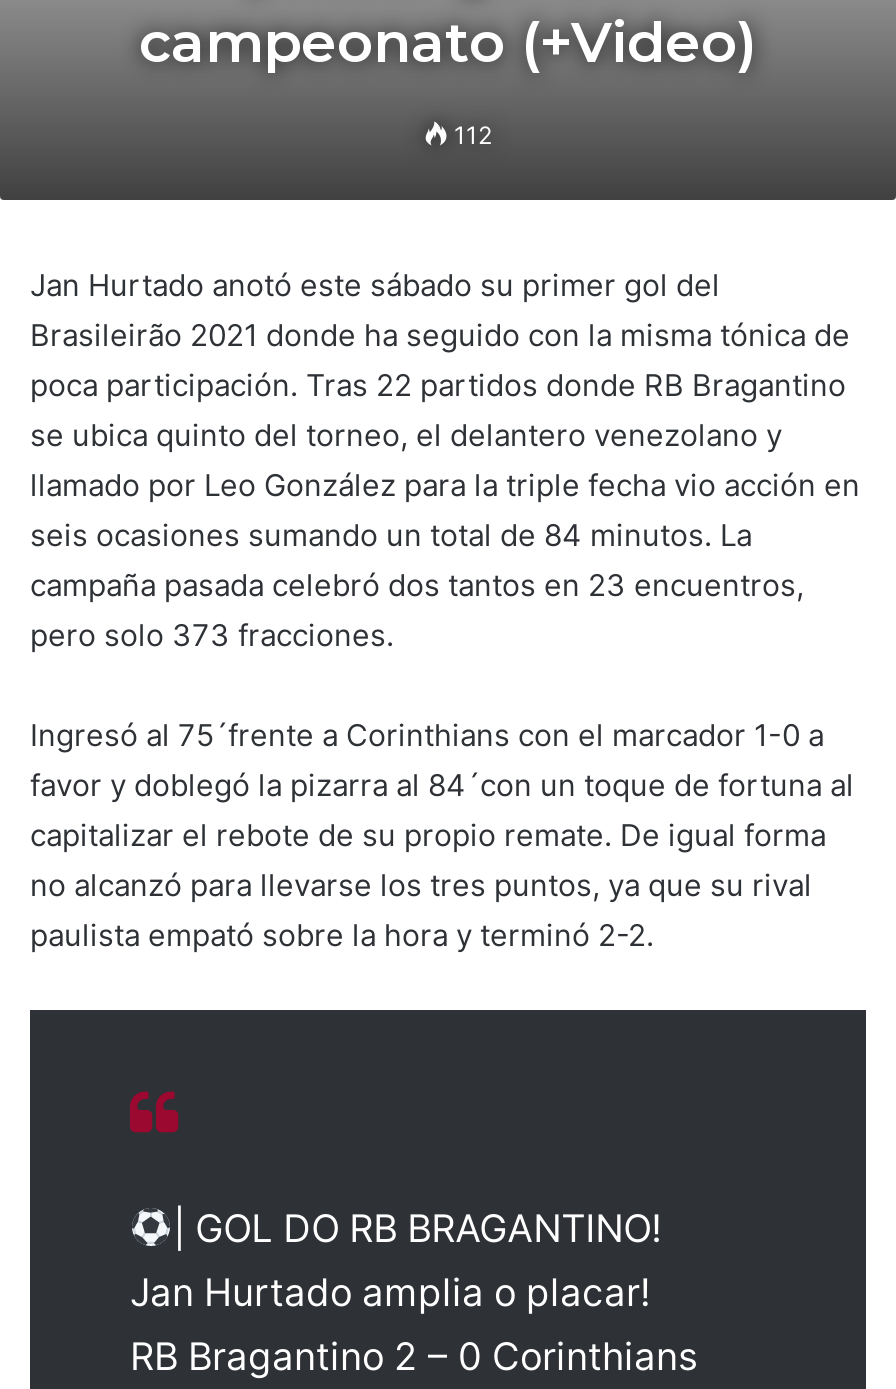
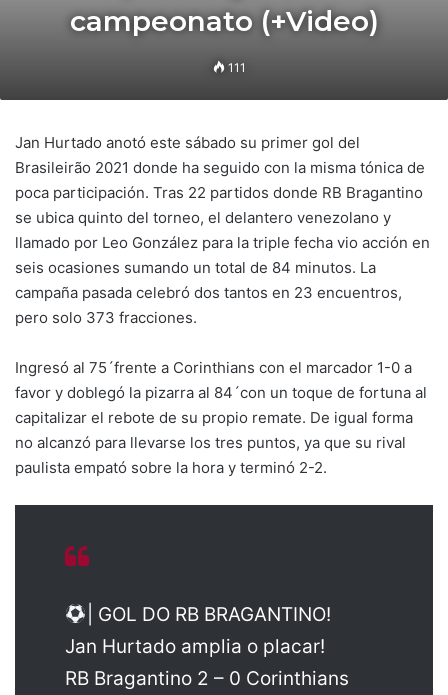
- 112
+ 111
